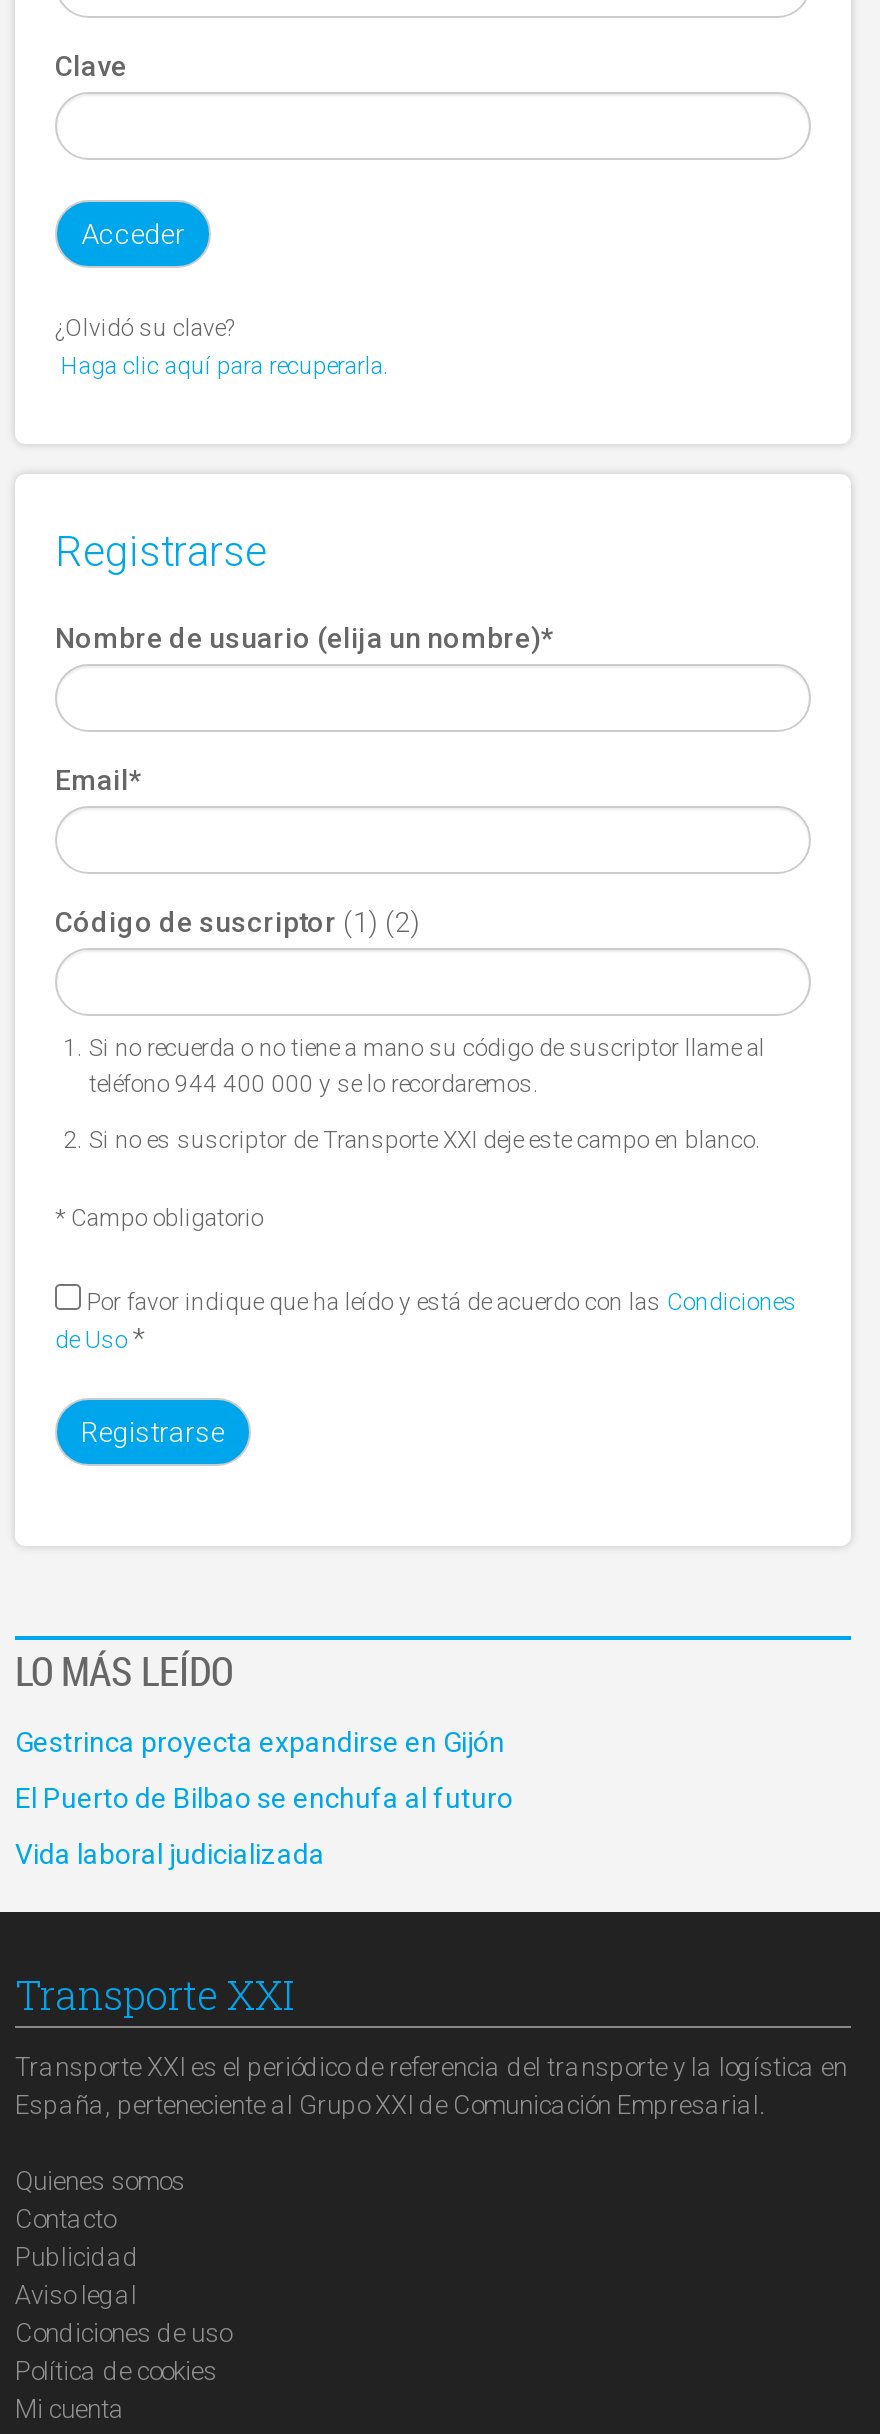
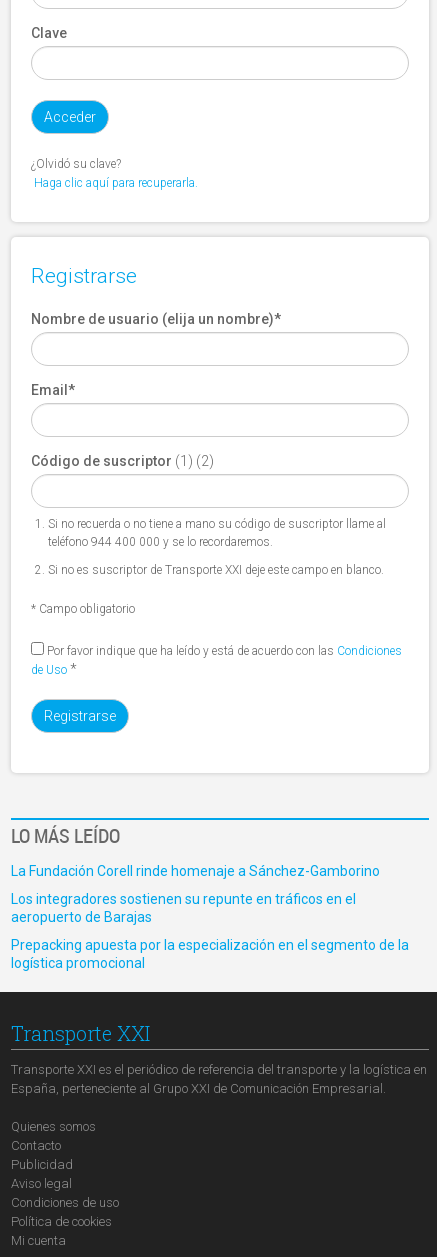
- Gestrinca proyecta expandirse en Gijón
+ La Fundación Corell rinde homenaje a Sánchez-Gamborino

- El Puerto de Bilbao se enchufa al futuro
+ Los integradores sostienen su repunte en tráficos en el
+ aeropuerto de Barajas

- Vida laboral judicializada
+ Prepacking apuesta por la especialización en el segmento de la
+ logística promocional
